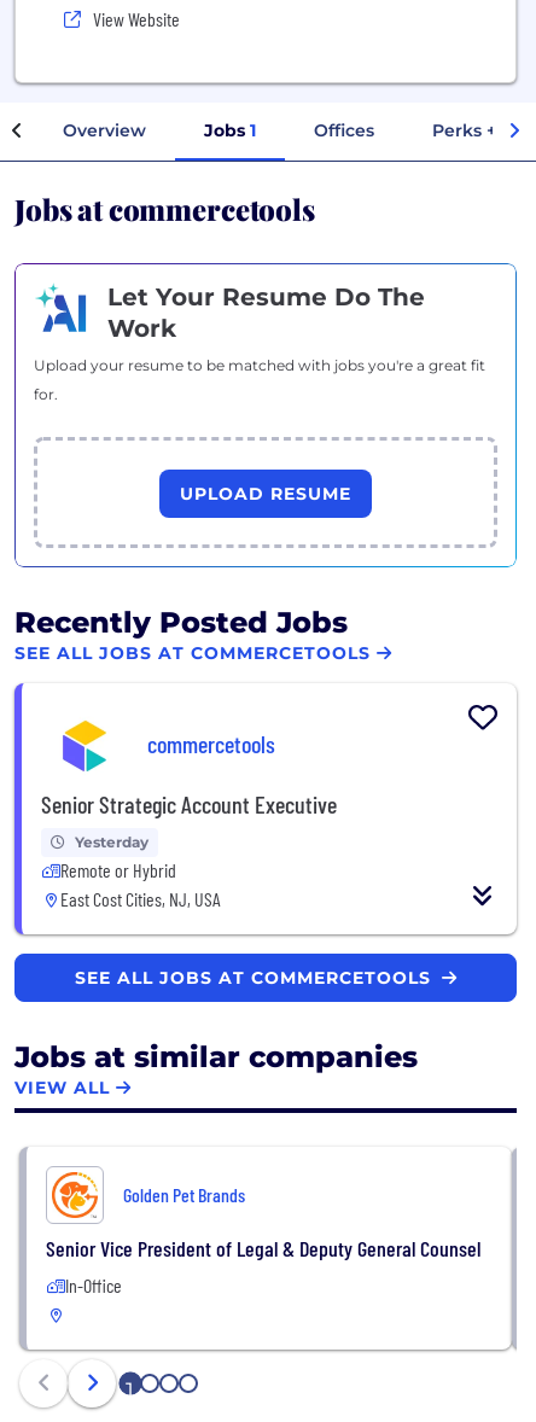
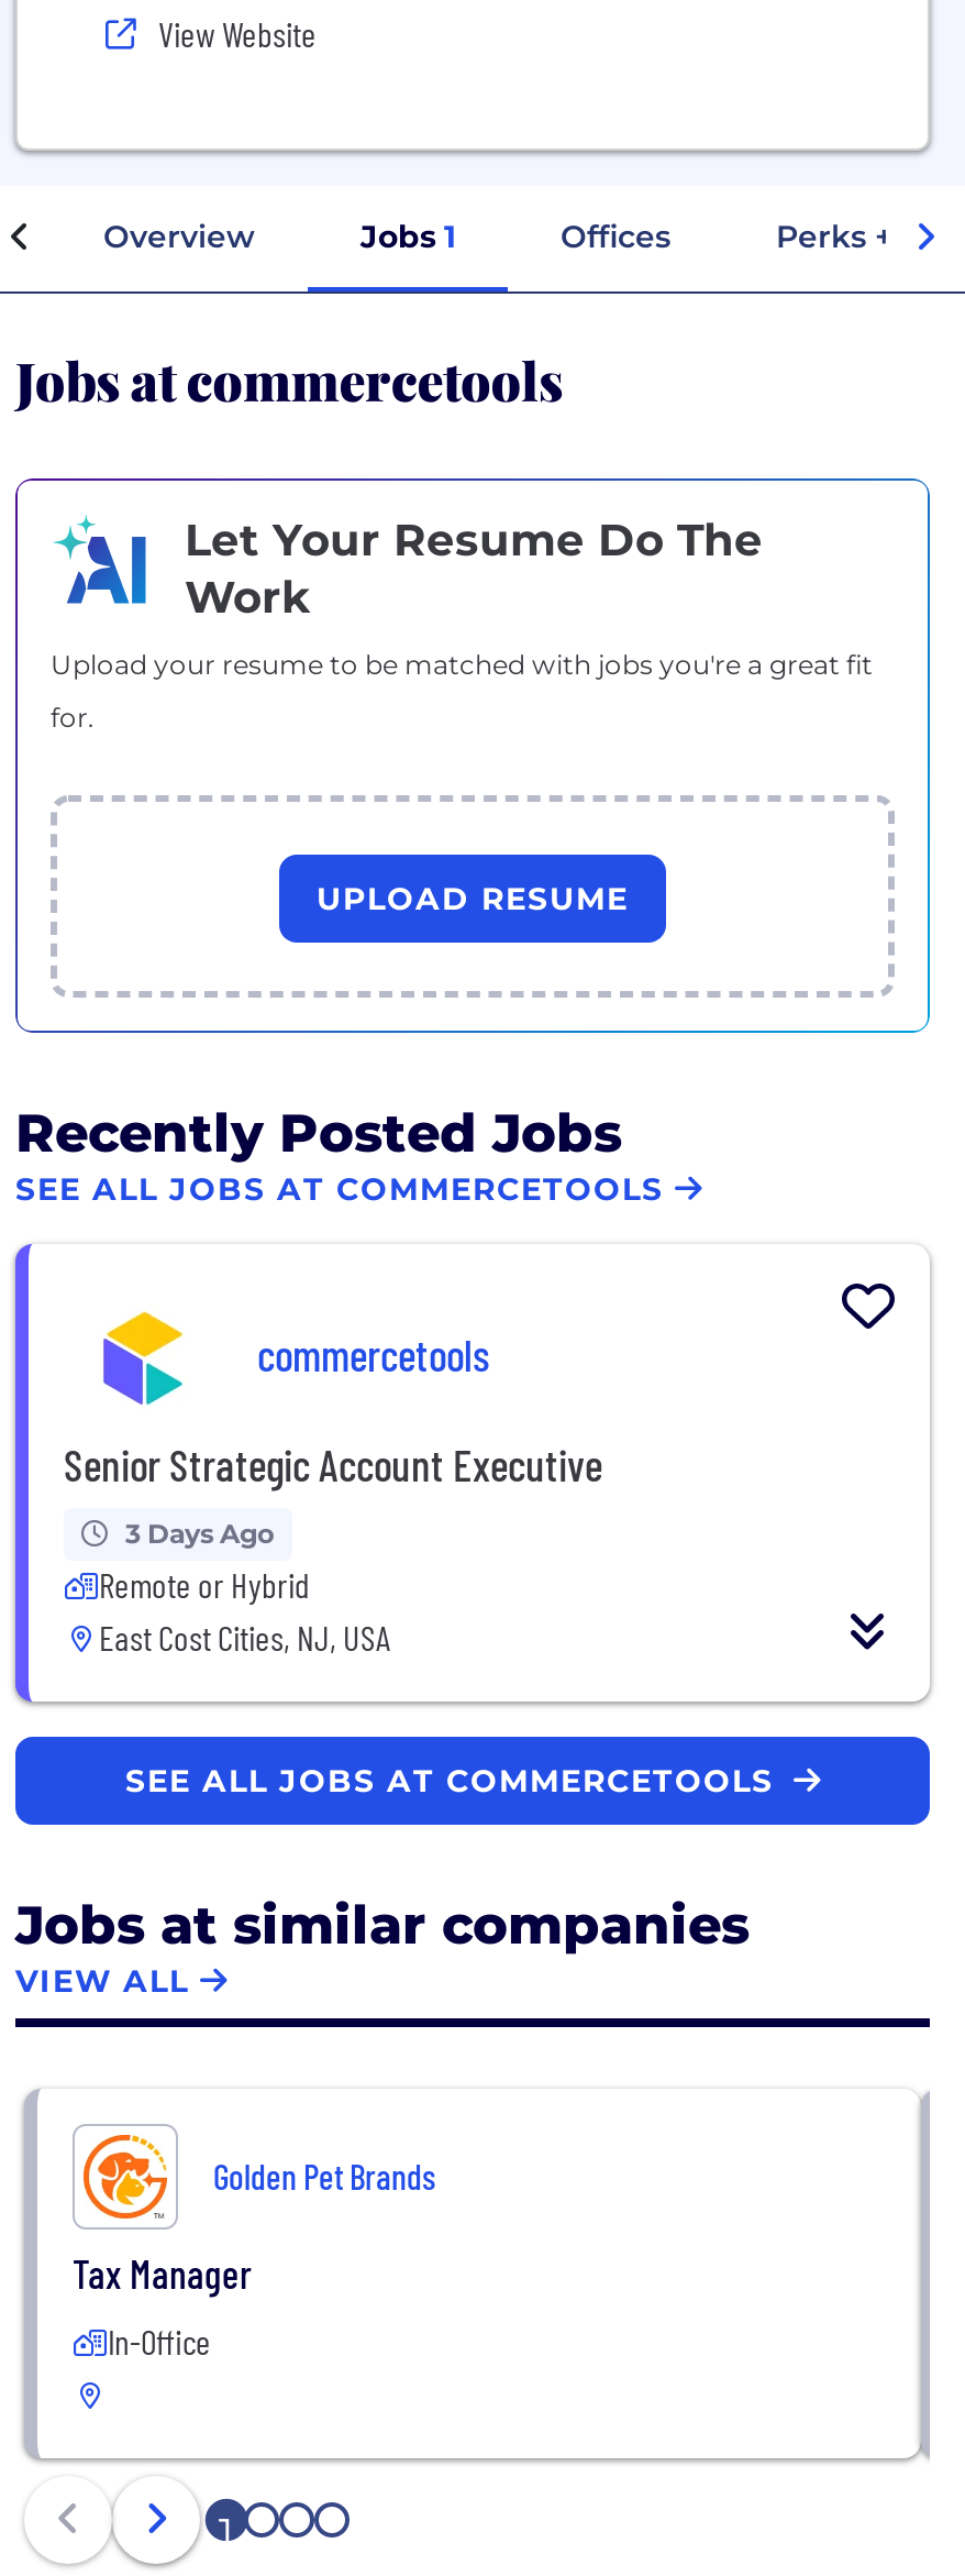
- Yesterday
+ 3 Days Ago

- Senior Vice President of Legal & Deputy General Counsel
+ Tax Manager
